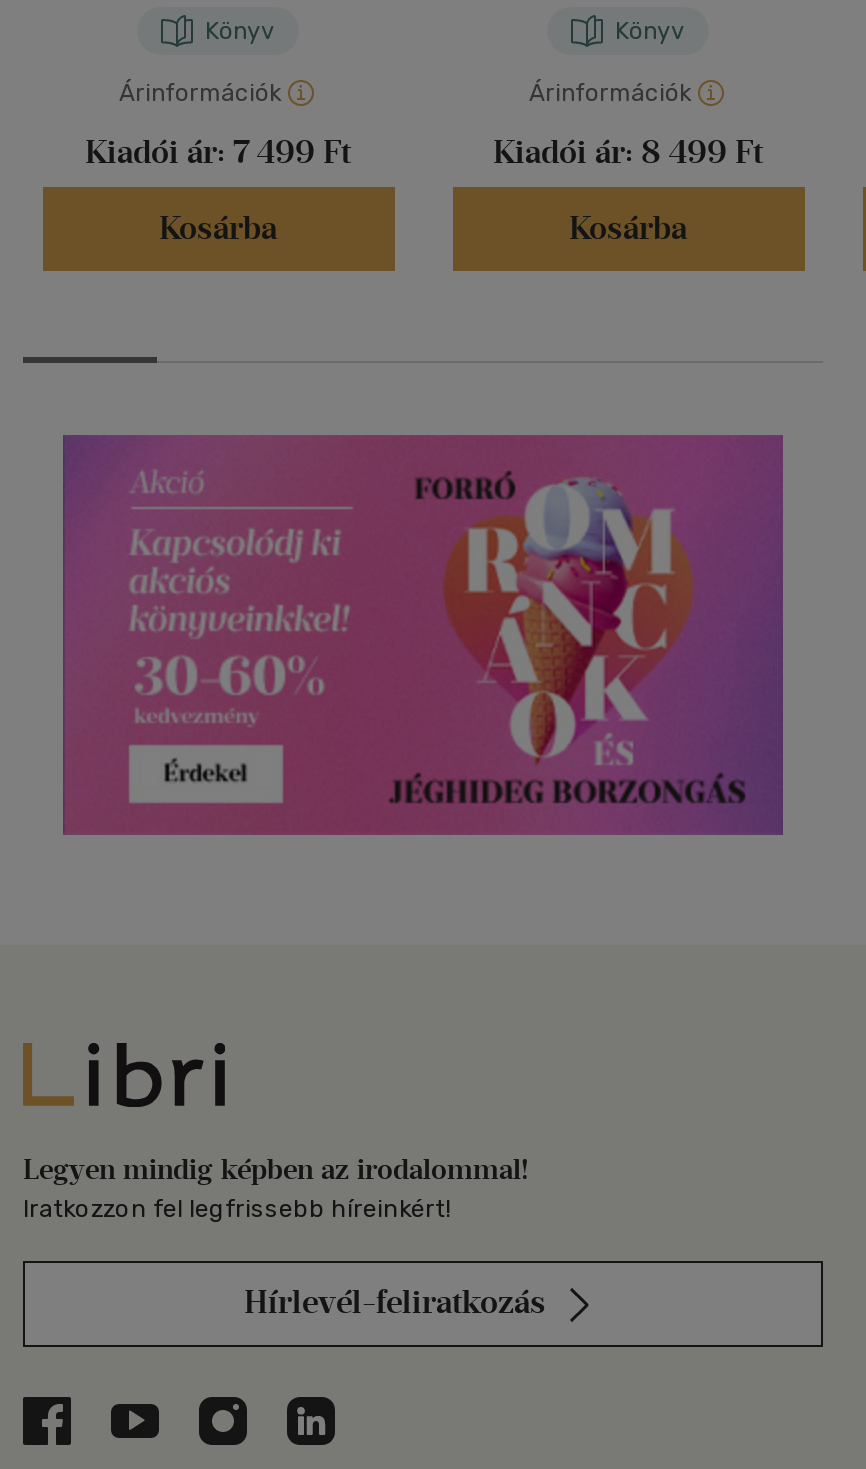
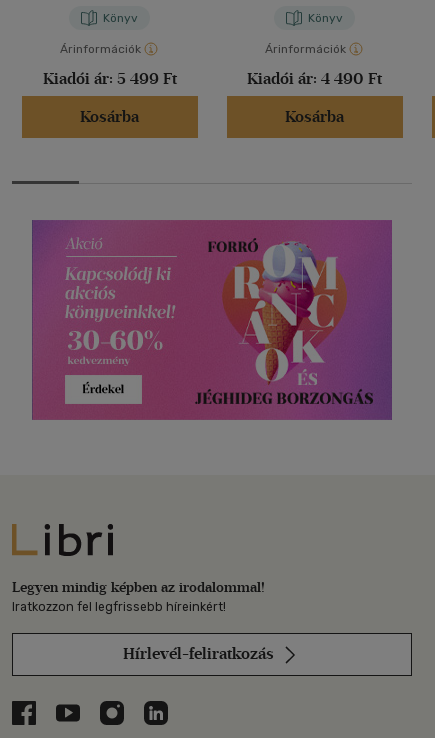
- Kiadói ár: 7 499 Ft
+ Kiadói ár: 5 499 Ft

- Kiadói ár: 8 499 Ft
+ Kiadói ár: 4 490 Ft
